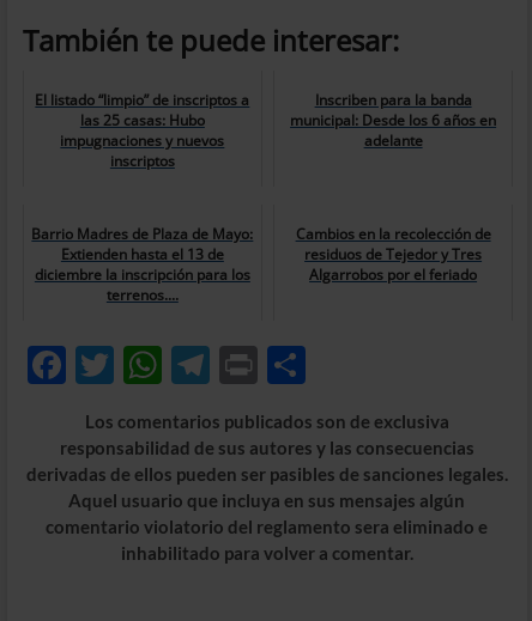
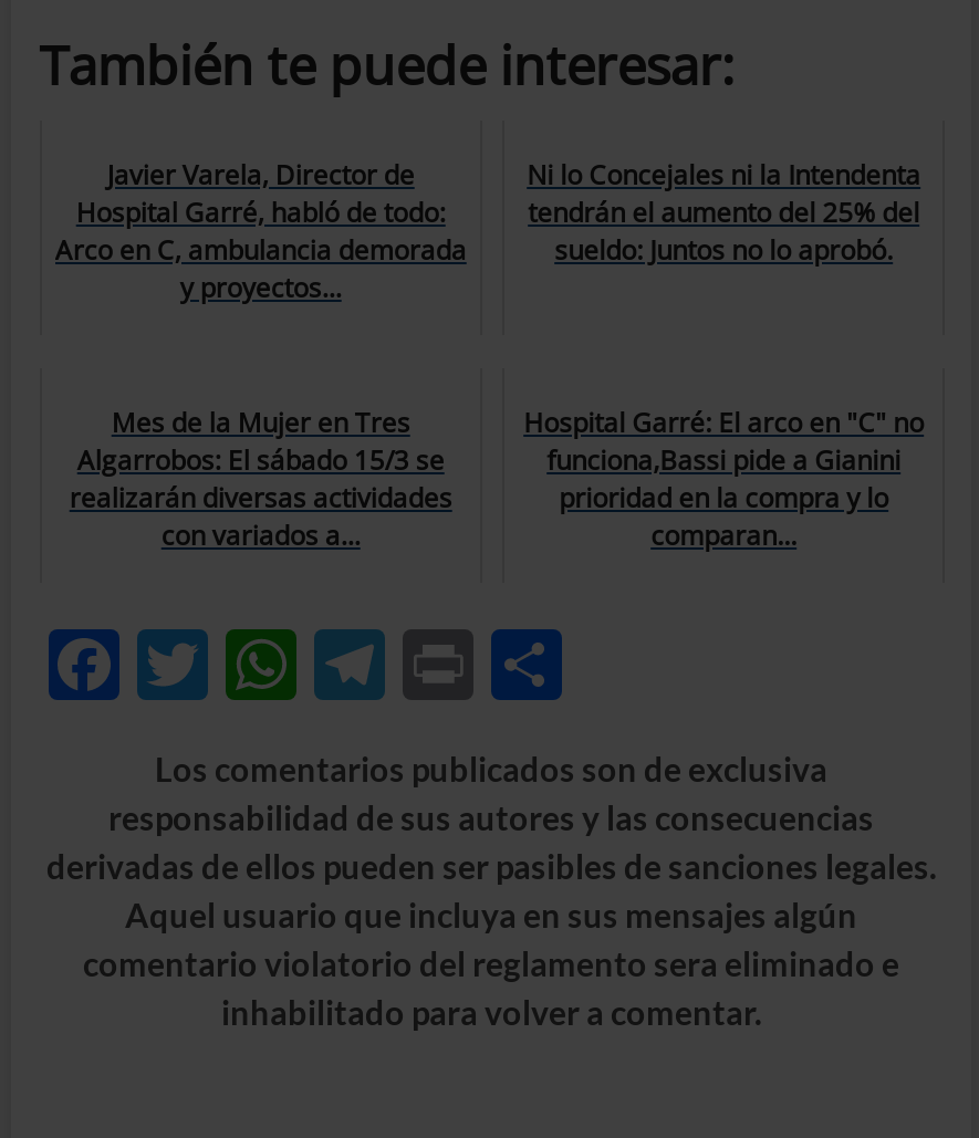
- El listado “limpio” de inscriptos a
- las 25 casas: Hubo
- impugnaciones y nuevos
- inscriptos
+ Javier Varela, Director de
+ Hospital Garré, habló de todo:
+ Arco en C, ambulancia demorada
+ y proyectos...

- Inscriben para la banda
- municipal: Desde los 6 años en
- adelante
+ Ni lo Concejales ni la Intendenta
+ tendrán el aumento del 25% del
+ sueldo: Juntos no lo aprobó.

- Barrio Madres de Plaza de Mayo:
- Extienden hasta el 13 de
- diciembre la inscripción para los
- terrenos....
+ Mes de la Mujer en Tres
+ Algarrobos: El sábado 15/3 se
+ realizarán diversas actividades
+ con variados a...

- Cambios en la recolección de
- residuos de Tejedor y Tres
- Algarrobos por el feriado
+ Hospital Garré: El arco en "C" no
+ funciona,Bassi pide a Gianini
+ prioridad en la compra y lo
+ comparan...
